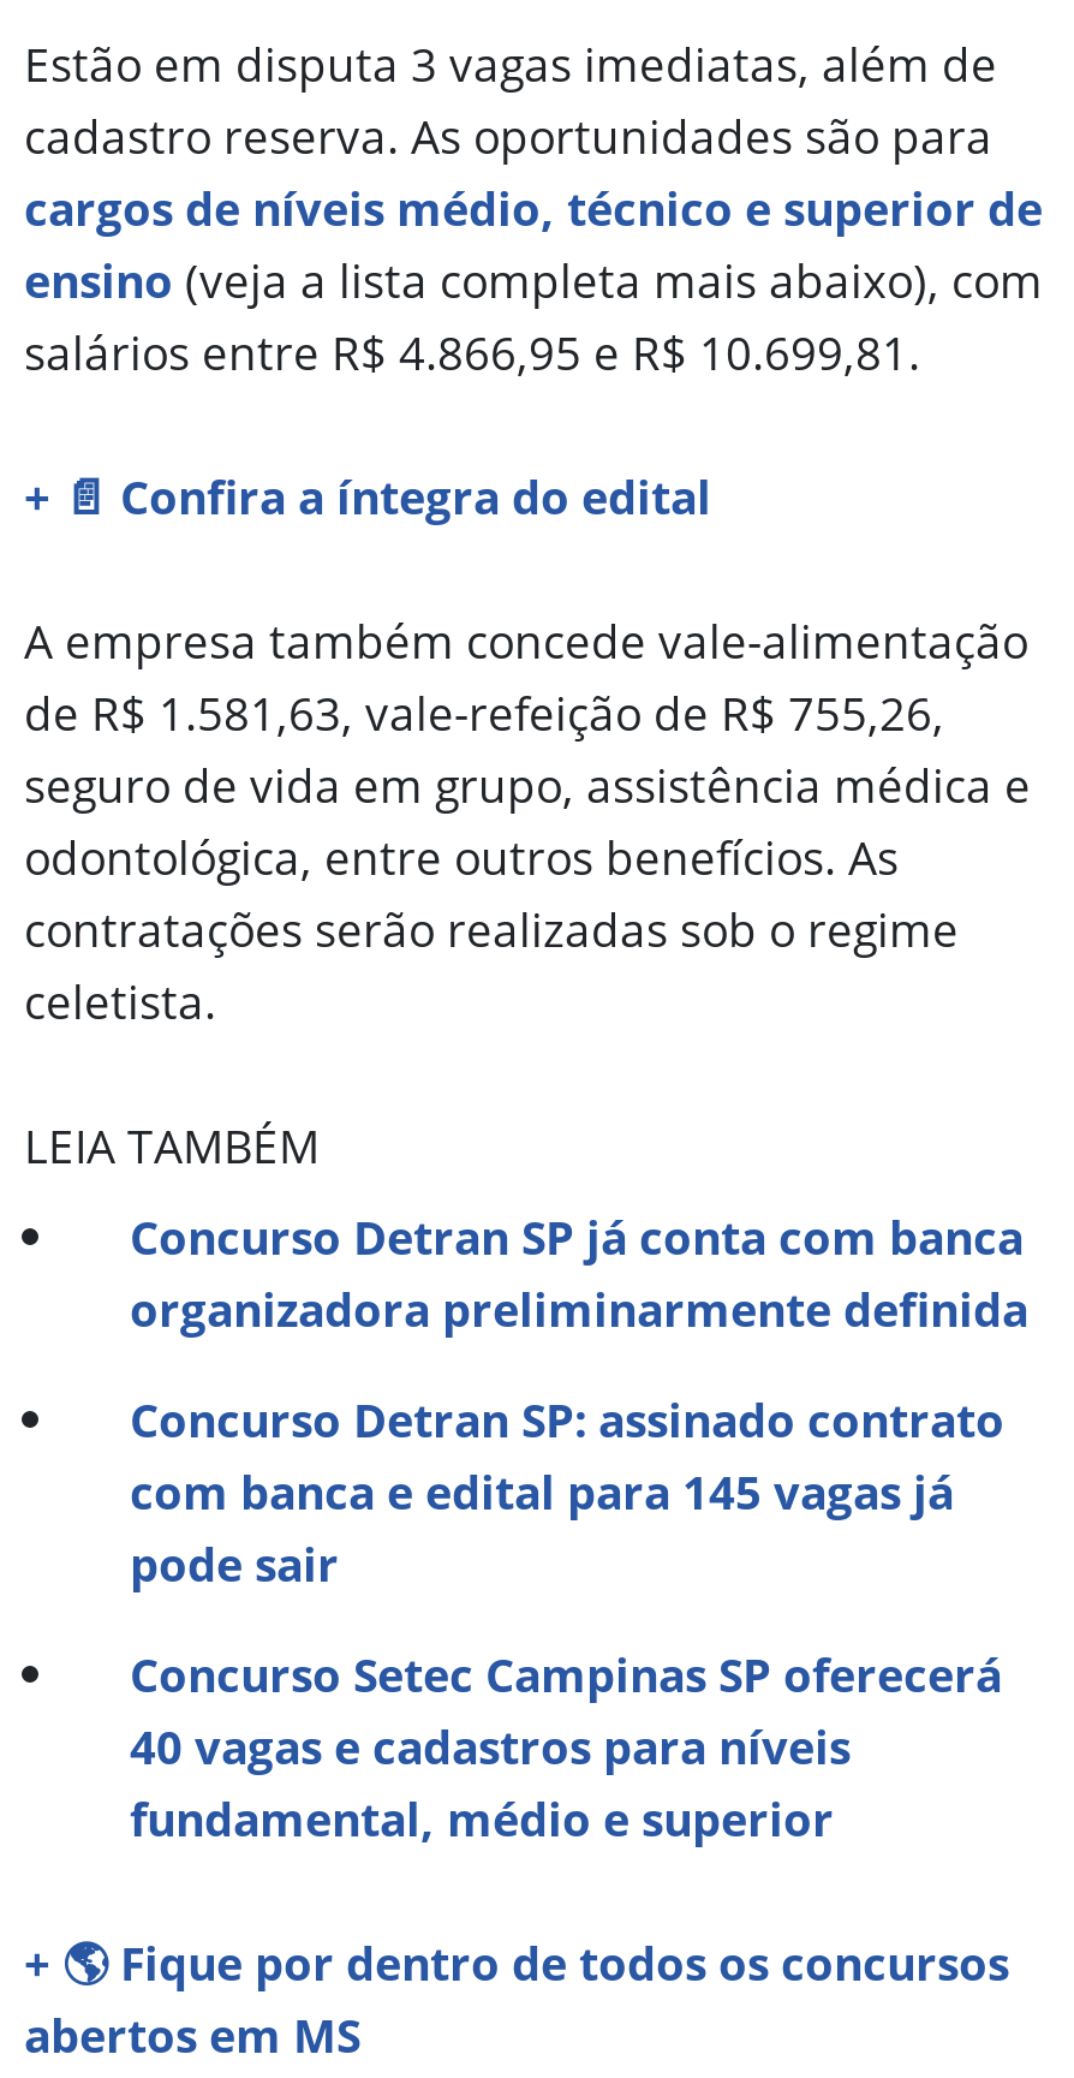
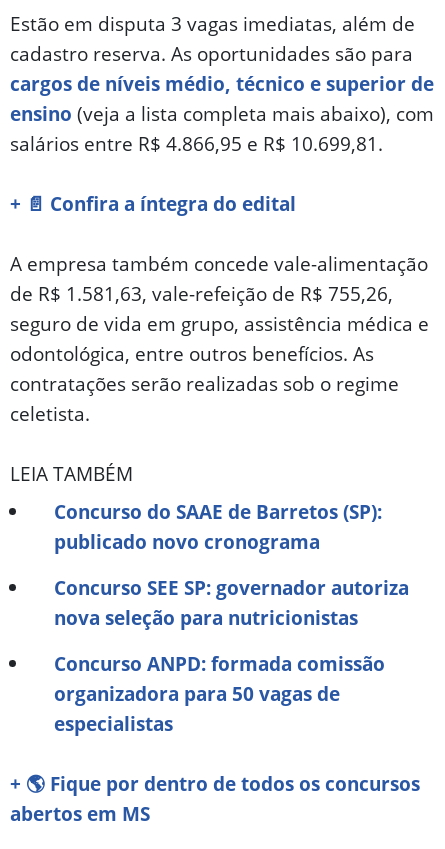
- Concurso Detran SP já conta com banca
- organizadora preliminarmente definida
+ Concurso do SAAE de Barretos (SP):
+ publicado novo cronograma

- Concurso Detran SP: assinado contrato
- com banca e edital para 145 vagas já
- pode sair
+ Concurso SEE SP: governador autoriza
+ nova seleção para nutricionistas

- Concurso Setec Campinas SP oferecerá
- 40 vagas e cadastros para níveis
- fundamental, médio e superior
+ Concurso ANPD: formada comissão
+ organizadora para 50 vagas de
+ especialistas
